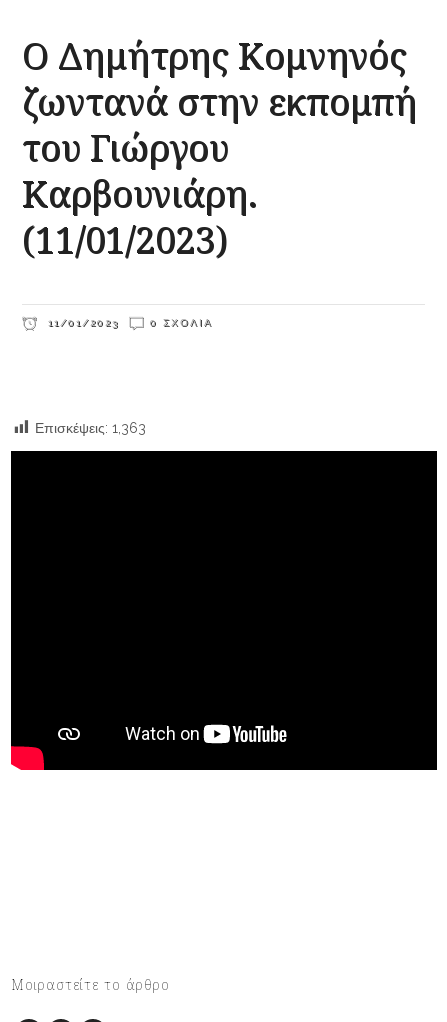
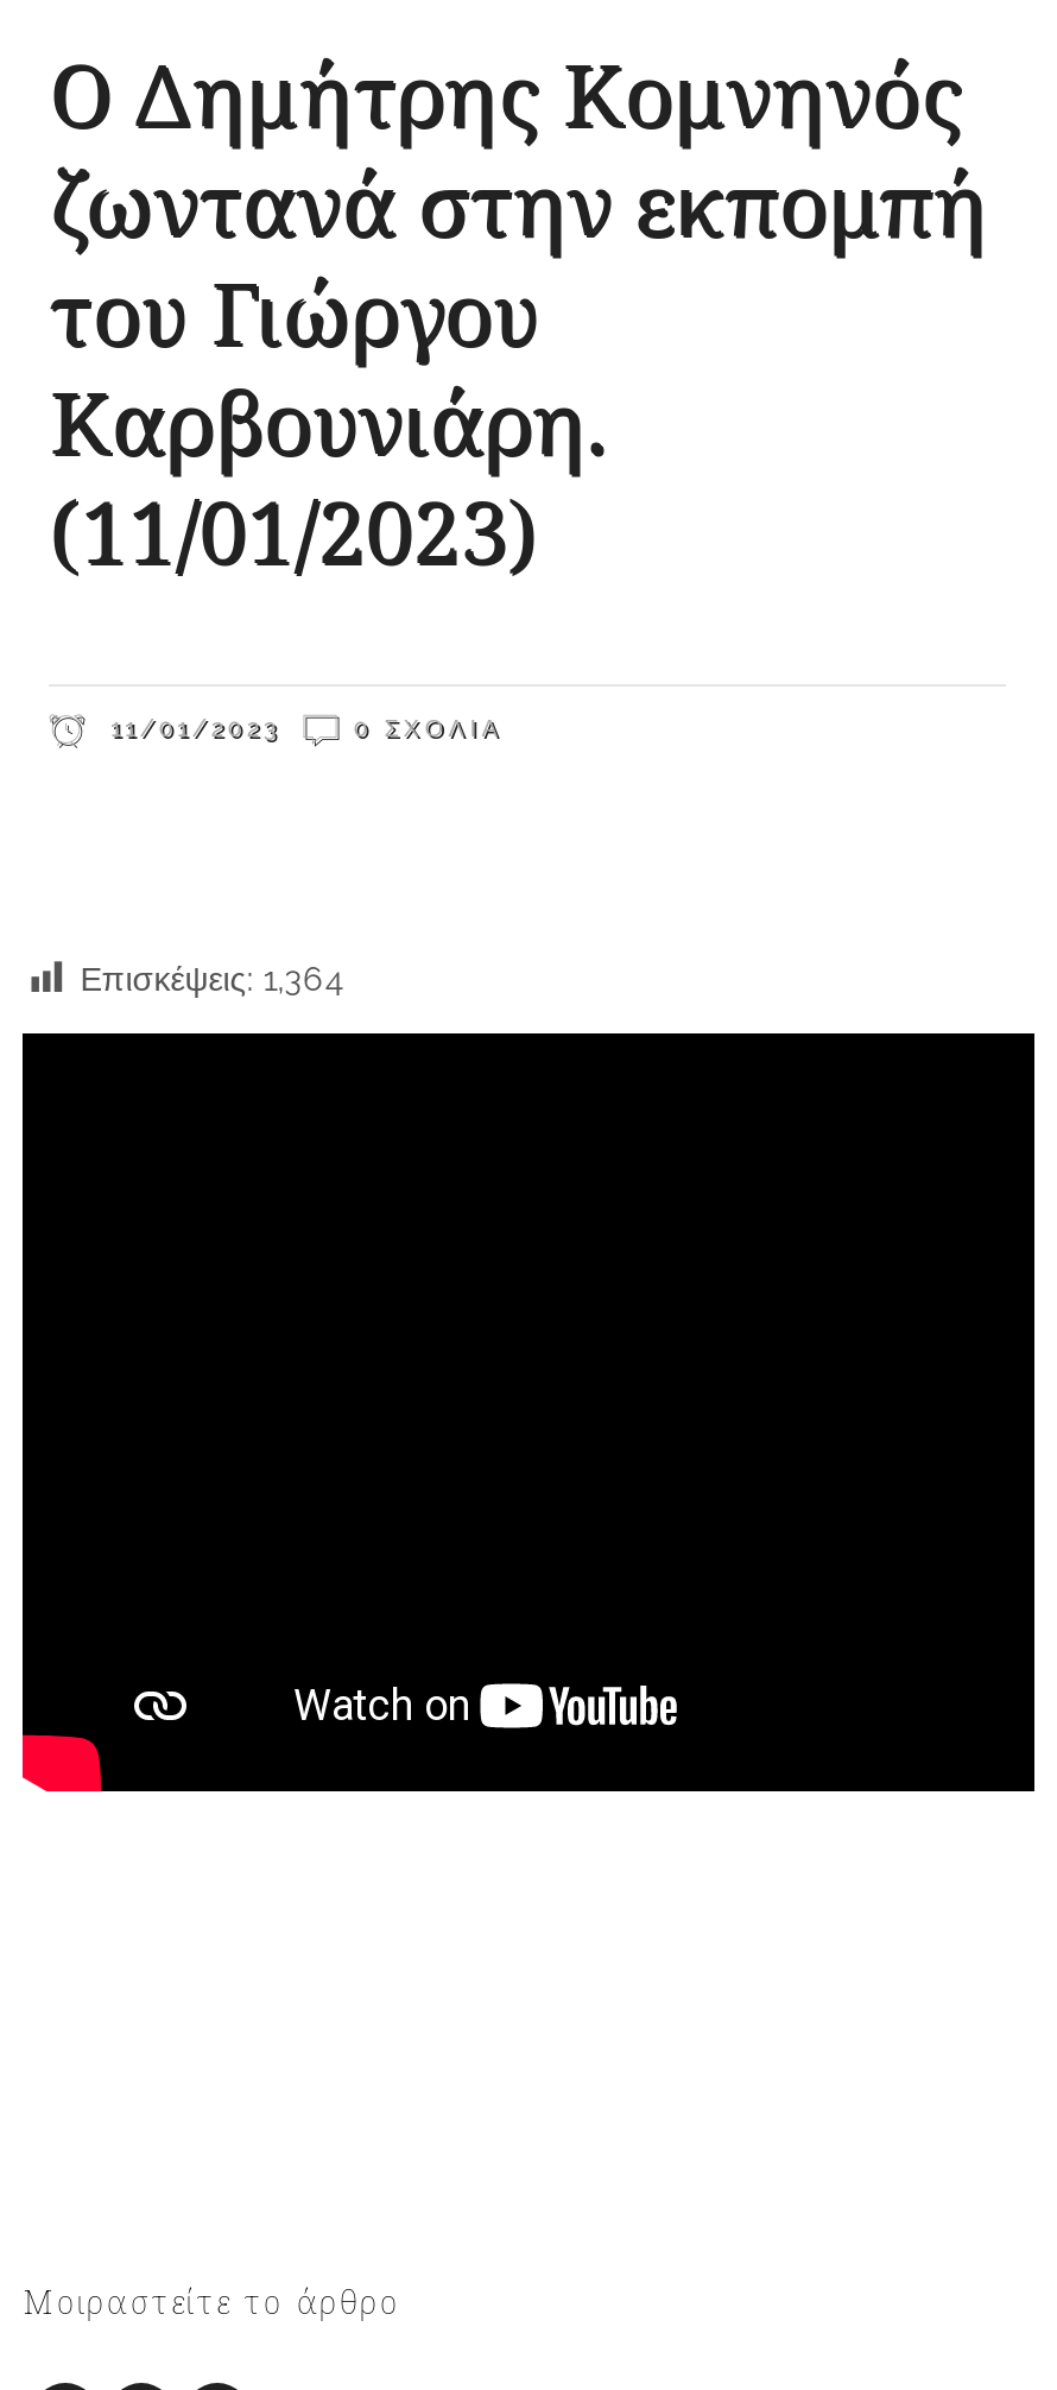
- Επισκέψεις: 1,363
+ Επισκέψεις: 1,364
